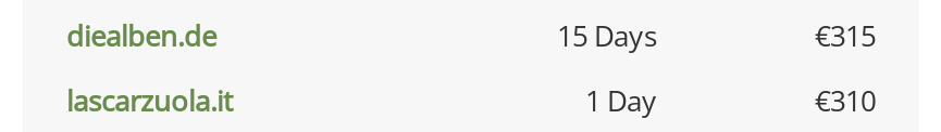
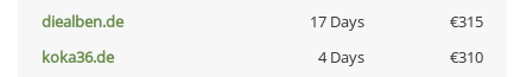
- 15 Days
+ 17 Days

- lascarzuola.it
- 1 Day
+ koka36.de
+ 4 Days
